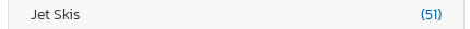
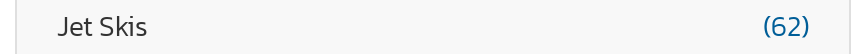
- (51)
+ (62)
